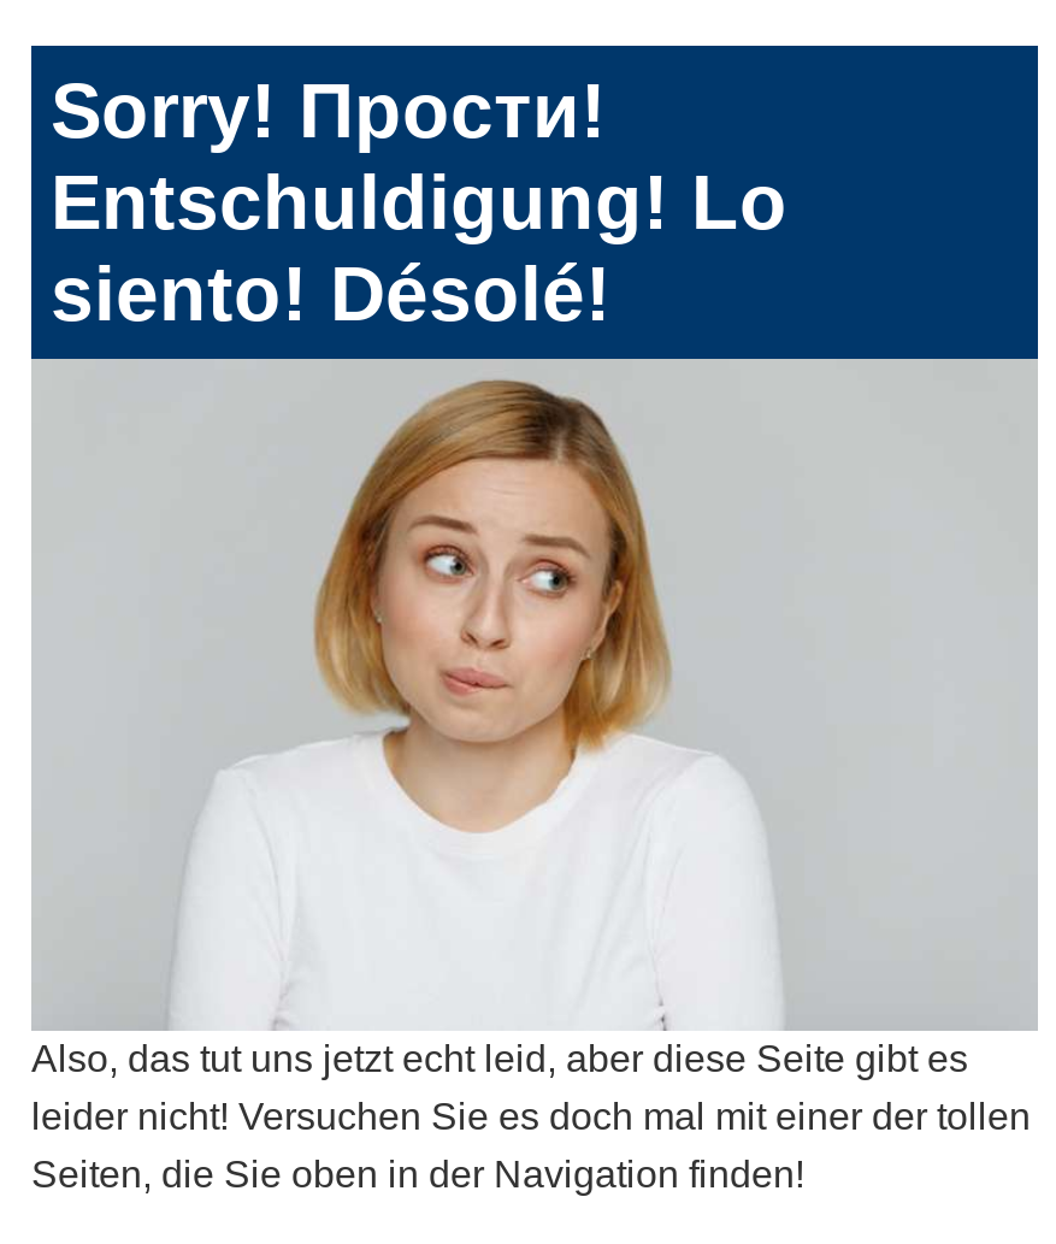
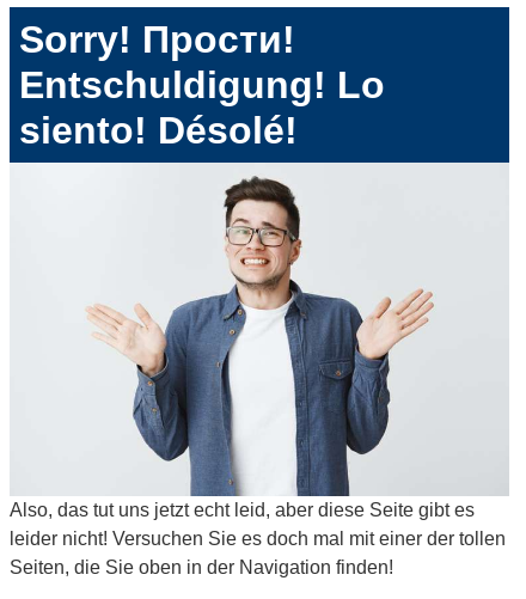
- [image]
+ [image]
